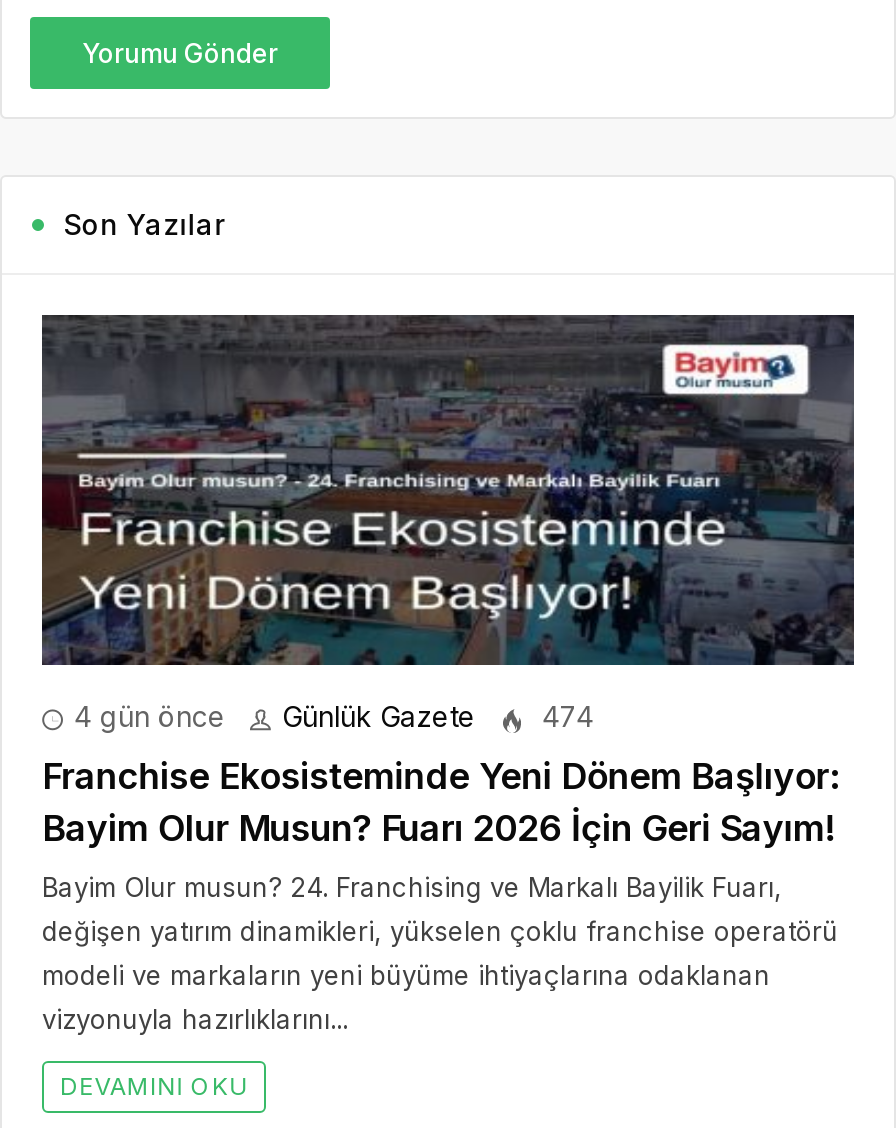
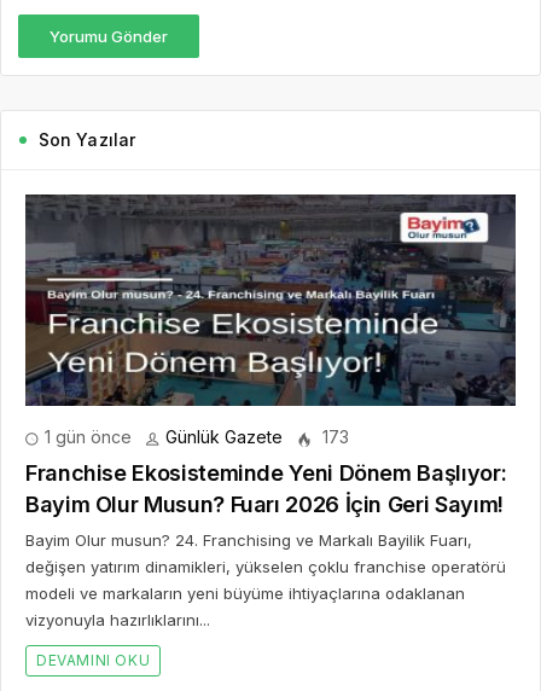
- 4 gün önce
+ 1 gün önce

- 474
+ 173
